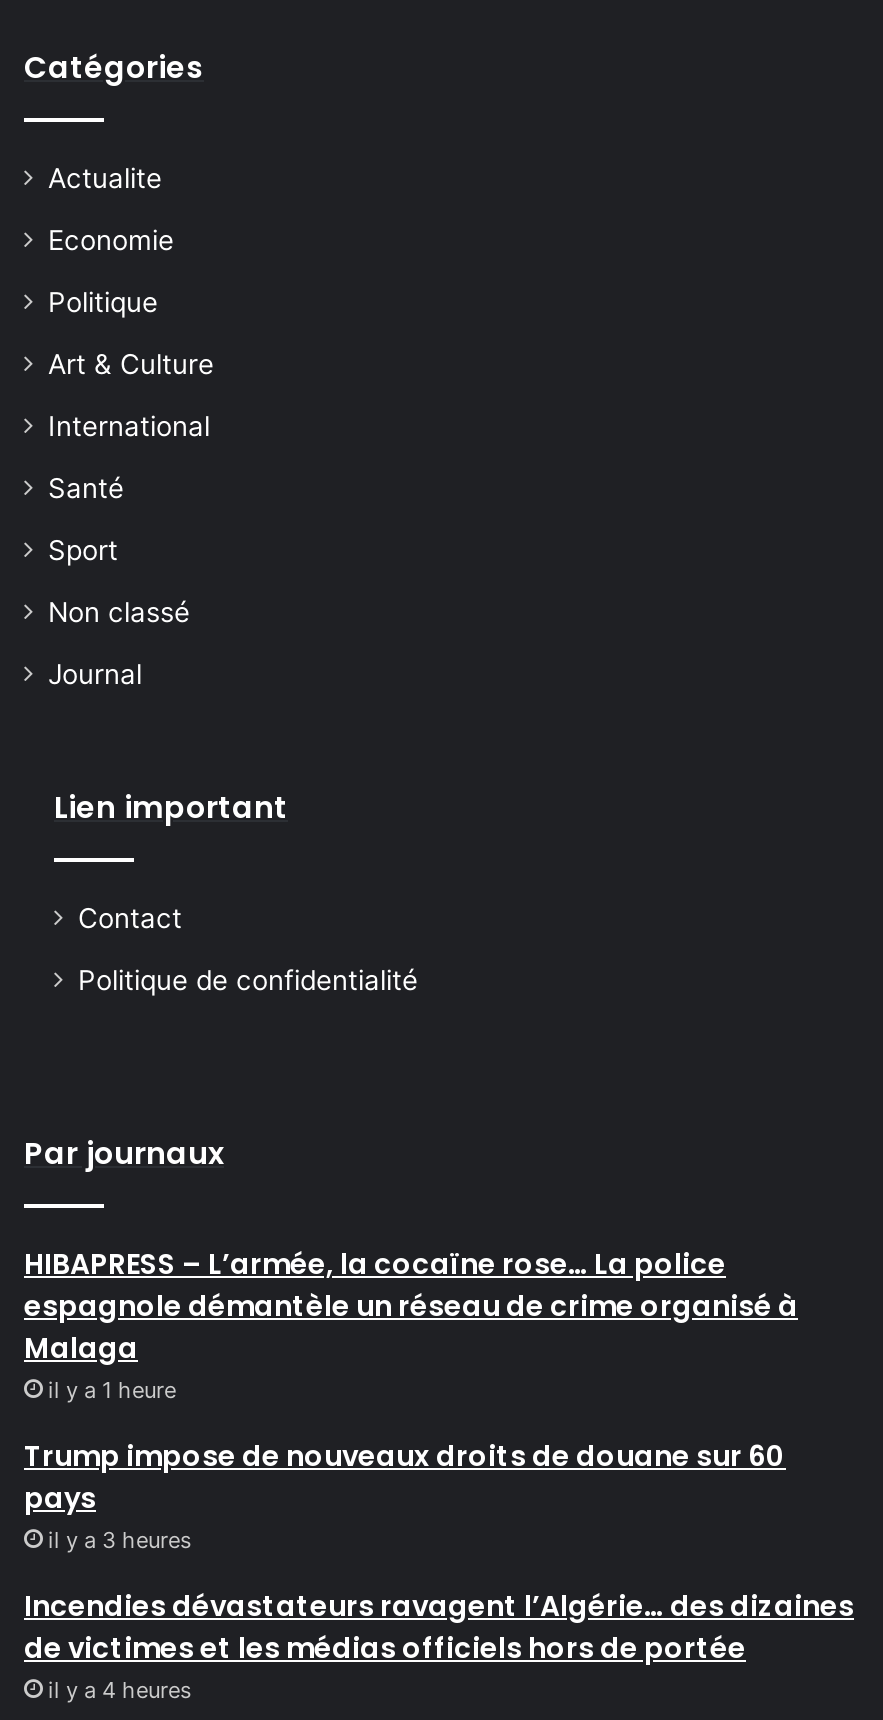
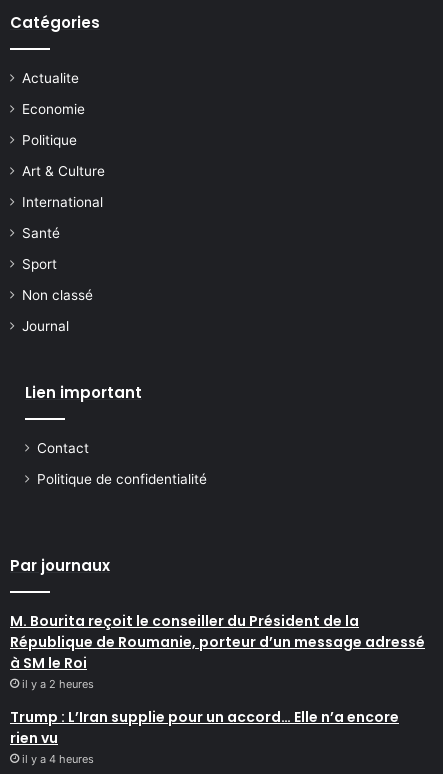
- HIBAPRESS – L’armée, la cocaïne rose… La police
- espagnole démantèle un réseau de crime organisé à
- Malaga
- il y a 1 heure
- Trump impose de nouveaux droits de douane sur 60
- pays
- il y a 3 heures
- Incendies dévastateurs ravagent l’Algérie… des dizaines
- de victimes et les médias officiels hors de portée
+ M. Bourita reçoit le conseiller du Président de la
+ République de Roumanie, porteur d’un message adressé
+ à SM le Roi
+ il y a 2 heures
+ Trump : L’Iran supplie pour un accord… Elle n’a encore
+ rien vu
